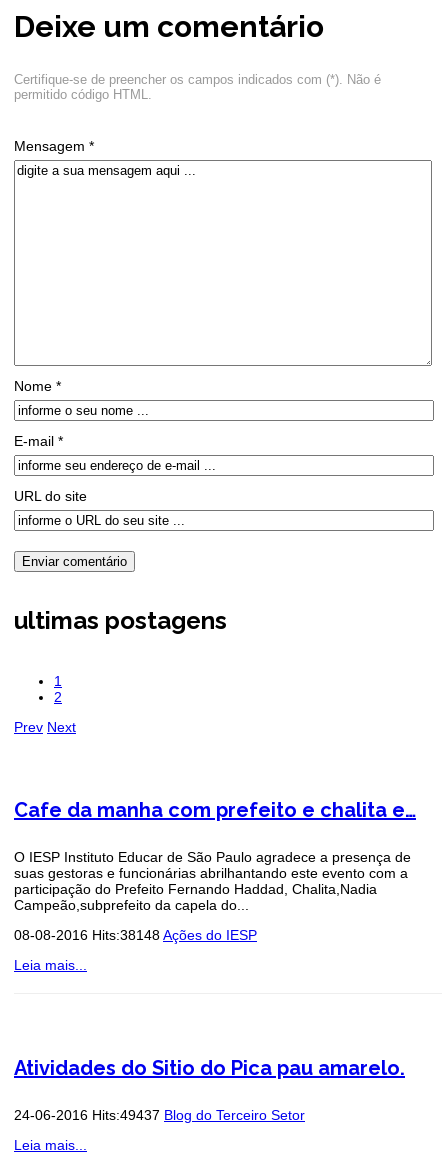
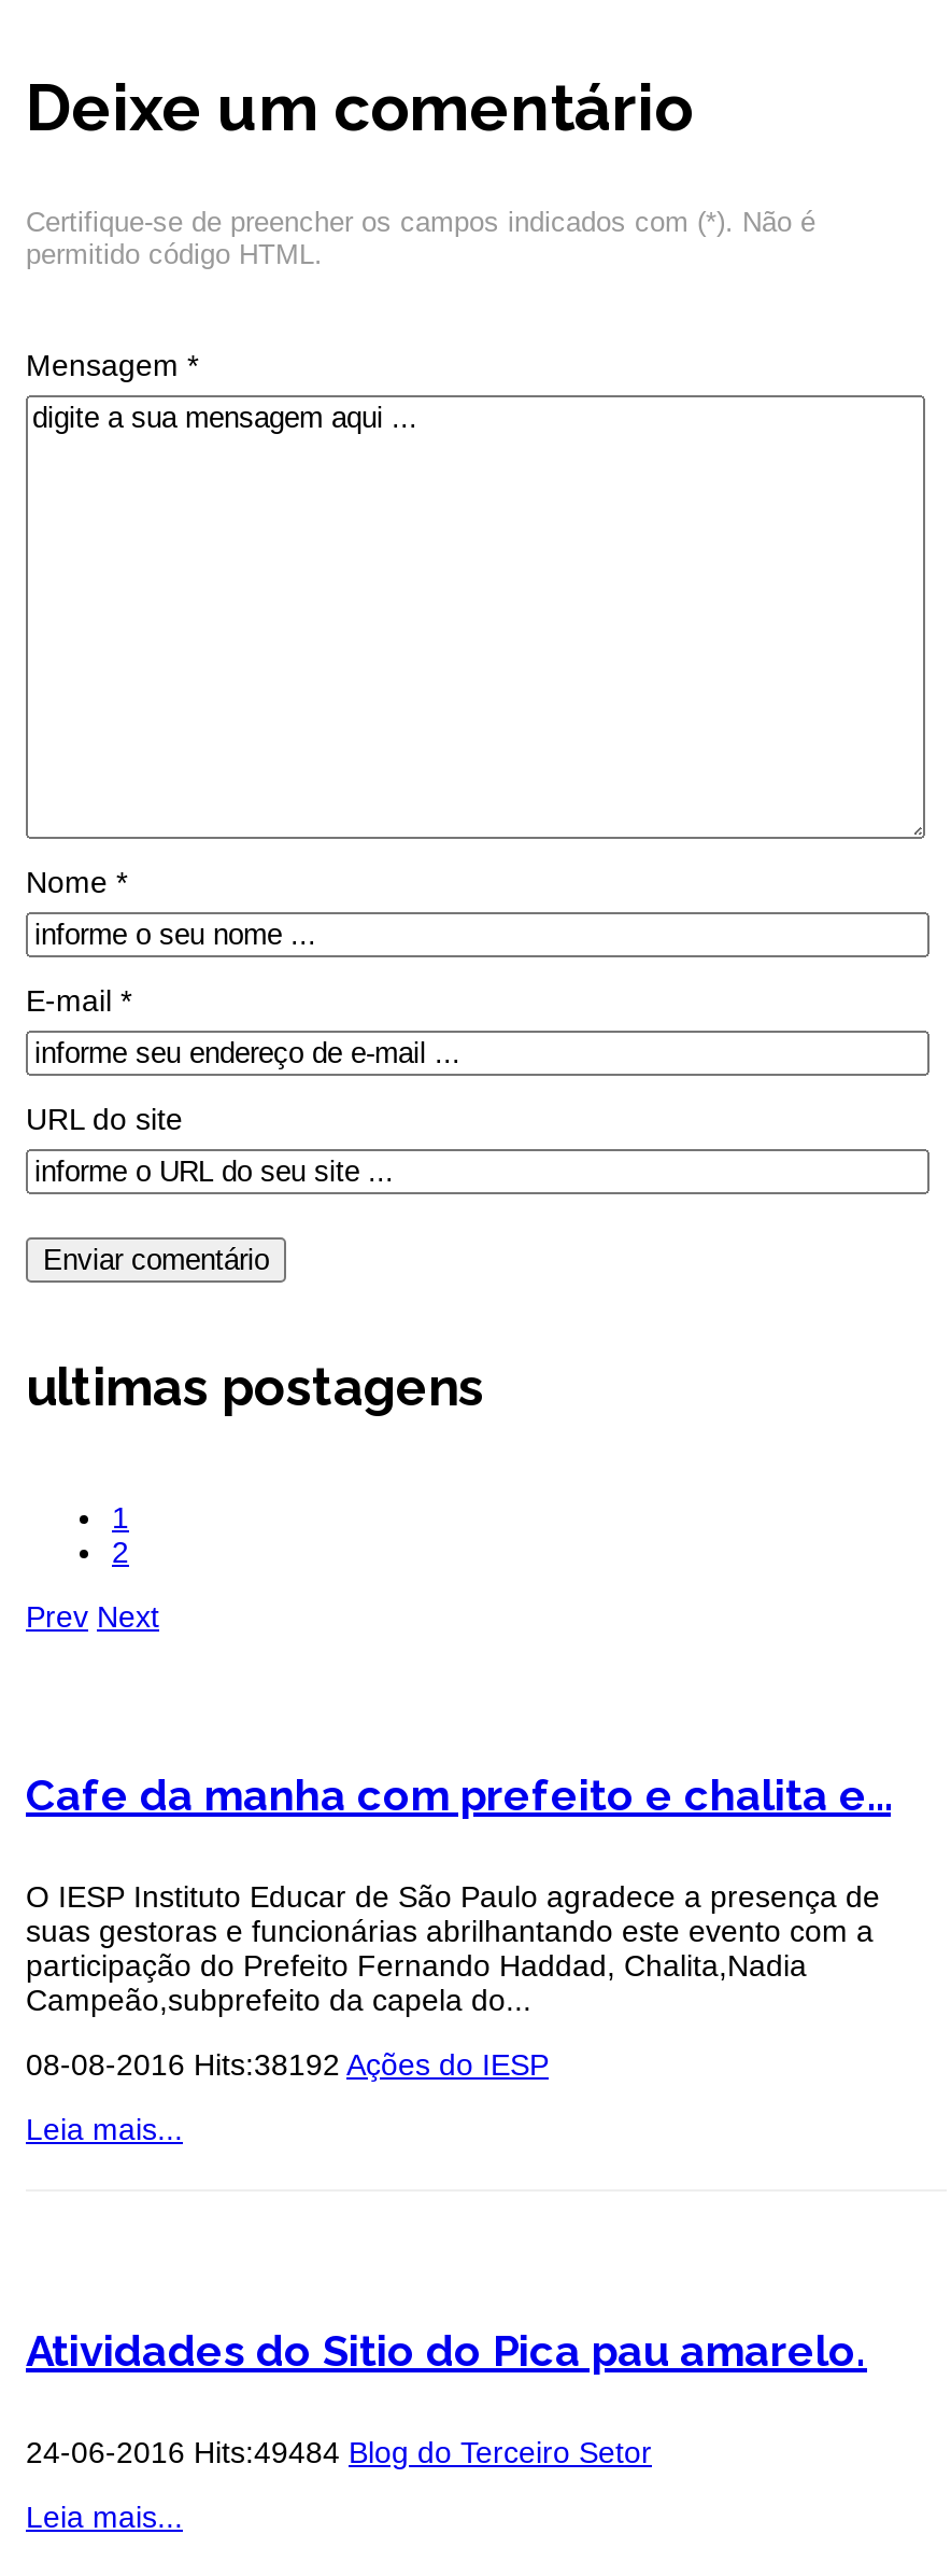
- 08-08-2016 Hits:38148 Ações do IESP
+ 08-08-2016 Hits:38192 Ações do IESP

- 24-06-2016 Hits:49437 Blog do Terceiro Setor
+ 24-06-2016 Hits:49484 Blog do Terceiro Setor
